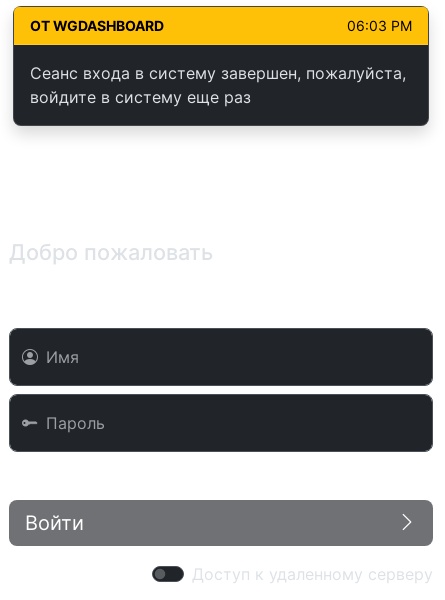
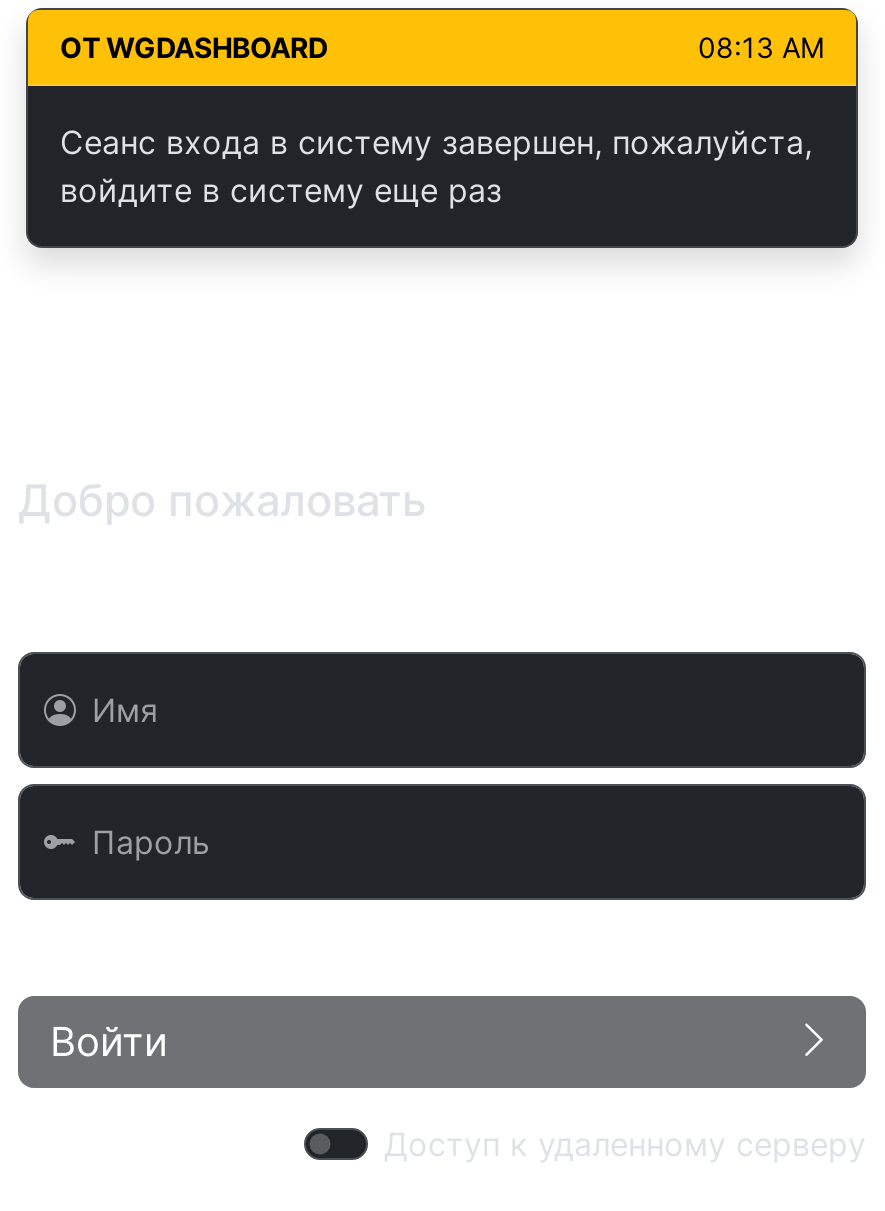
- 06:03 PM
+ 08:13 AM
